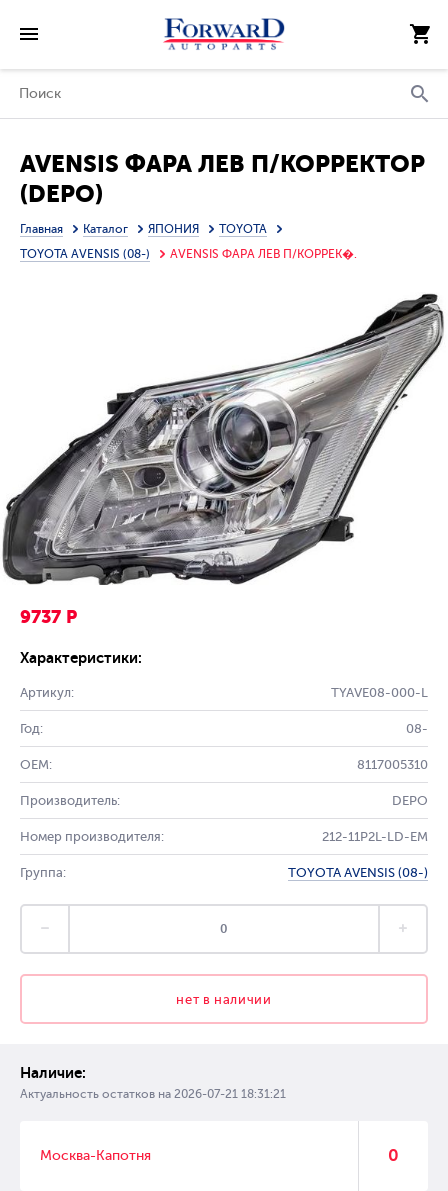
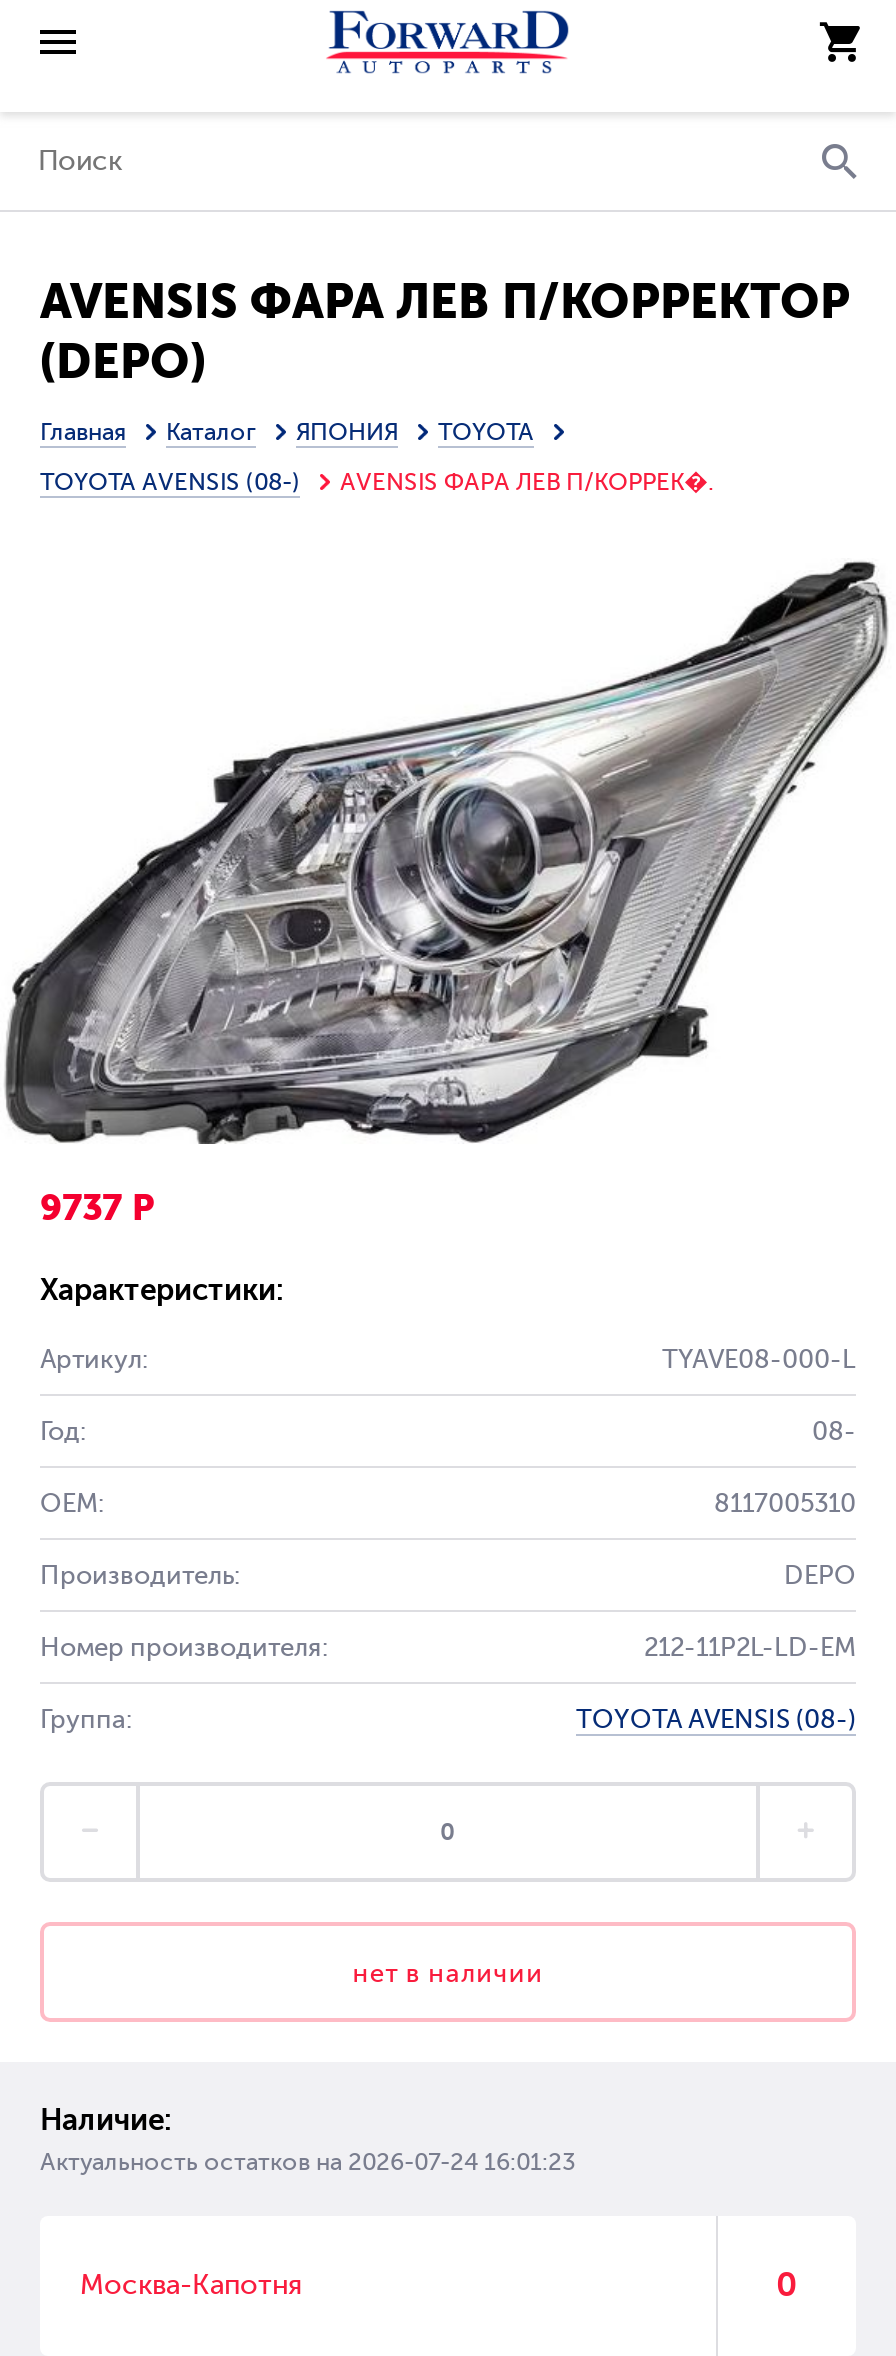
- Актуальность остатков на 2026-07-21 18:31:21
+ Актуальность остатков на 2026-07-24 16:01:23
